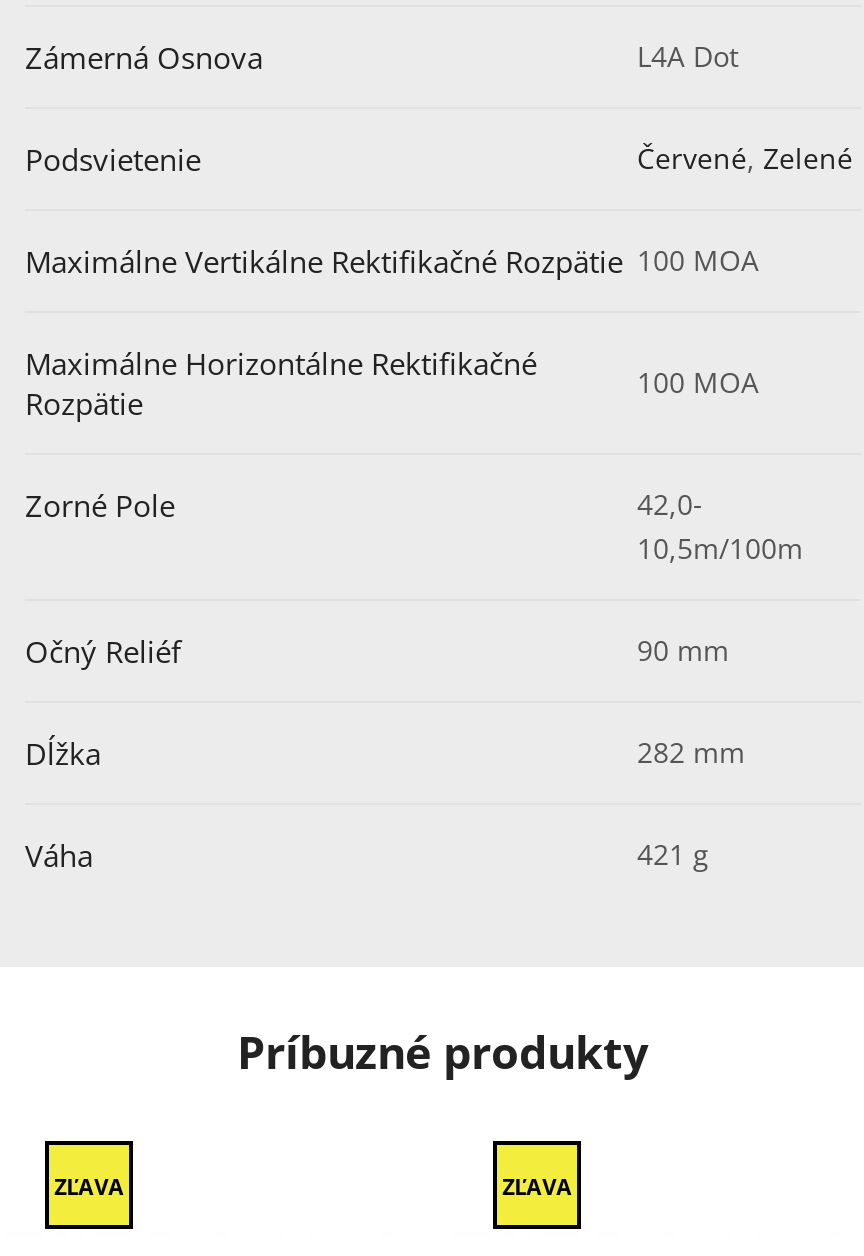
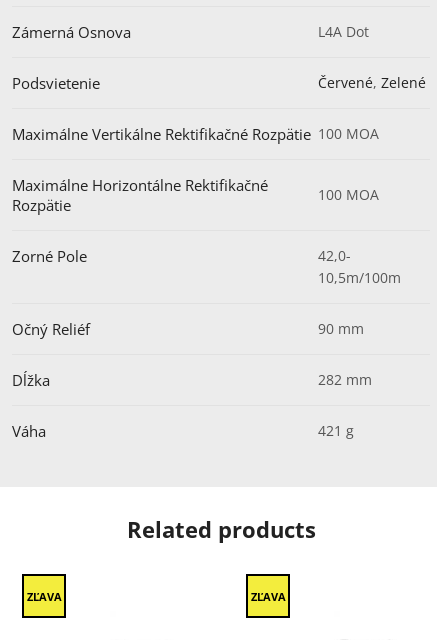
- Príbuzné produkty
+ Related products
